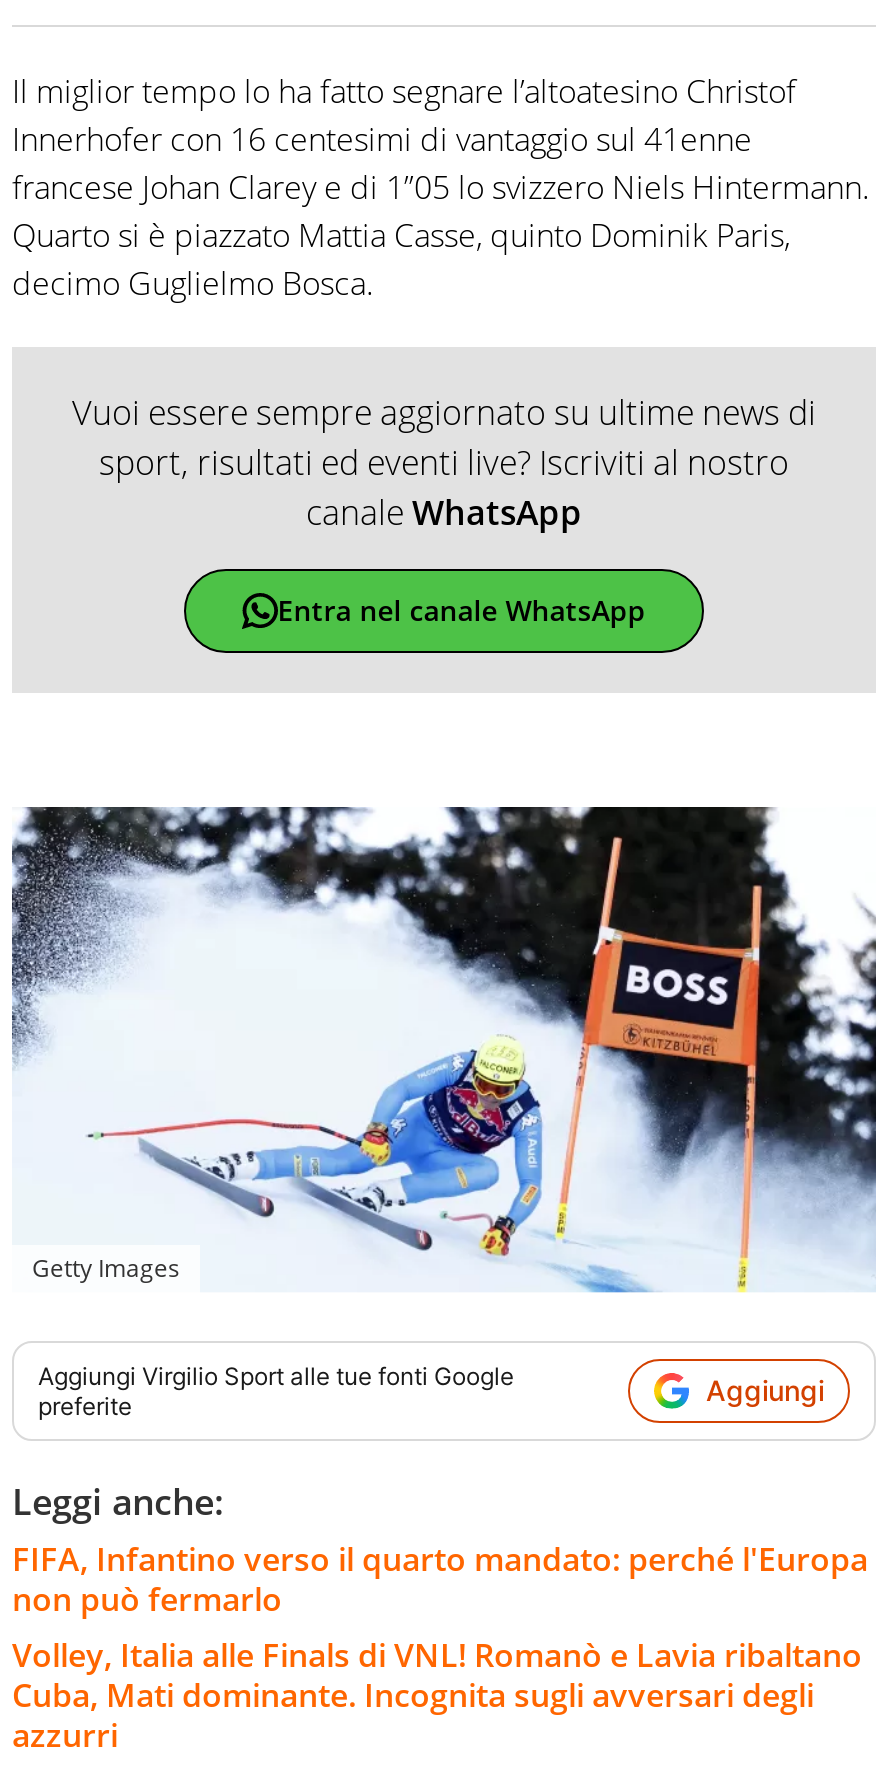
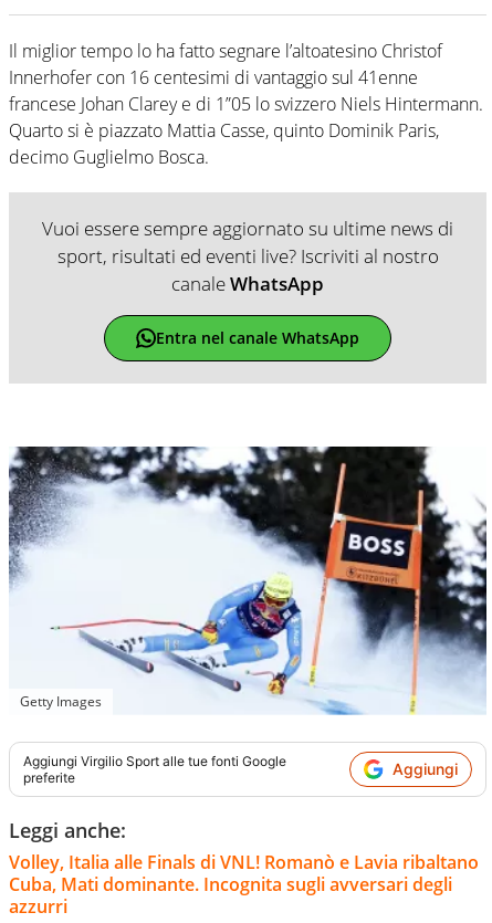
- FIFA, Infantino verso il quarto mandato: perché l'Europa
- non può fermarlo
